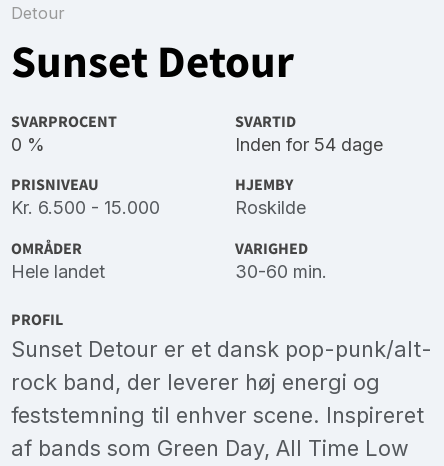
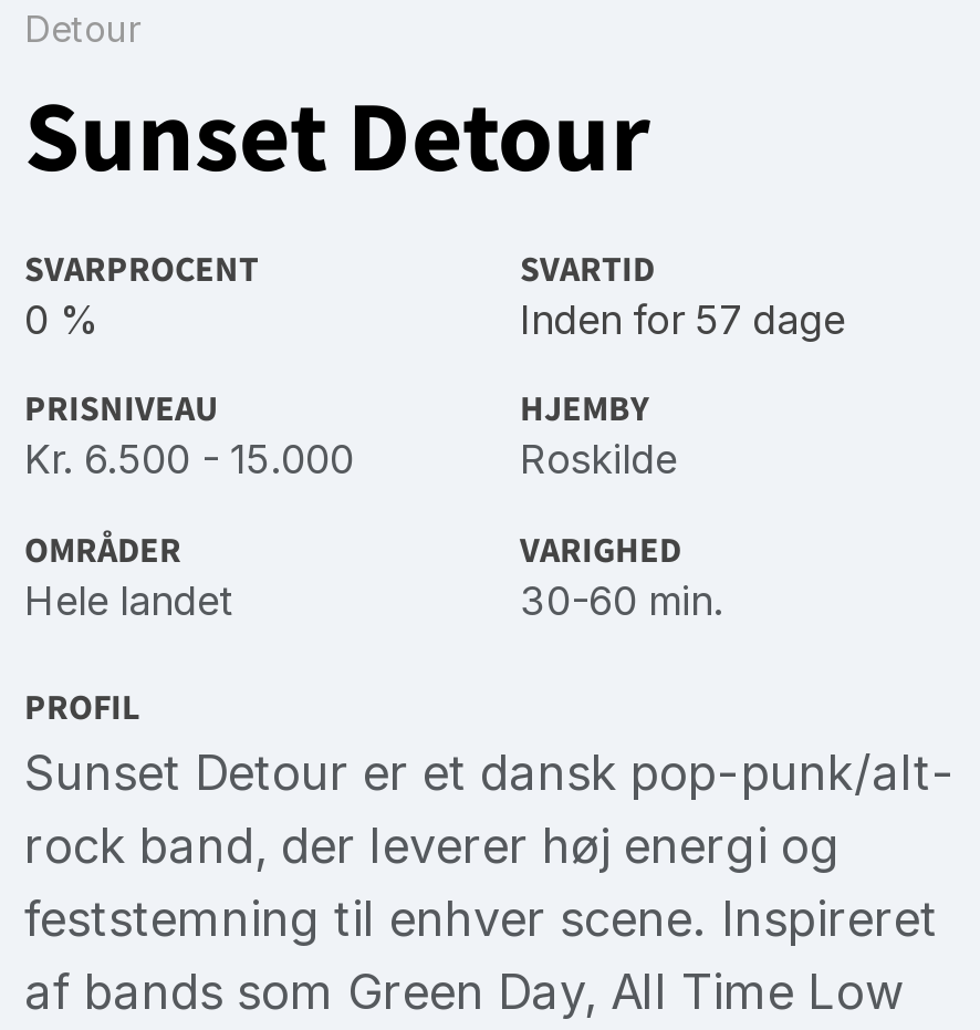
- Inden for 54 dage
+ Inden for 57 dage
